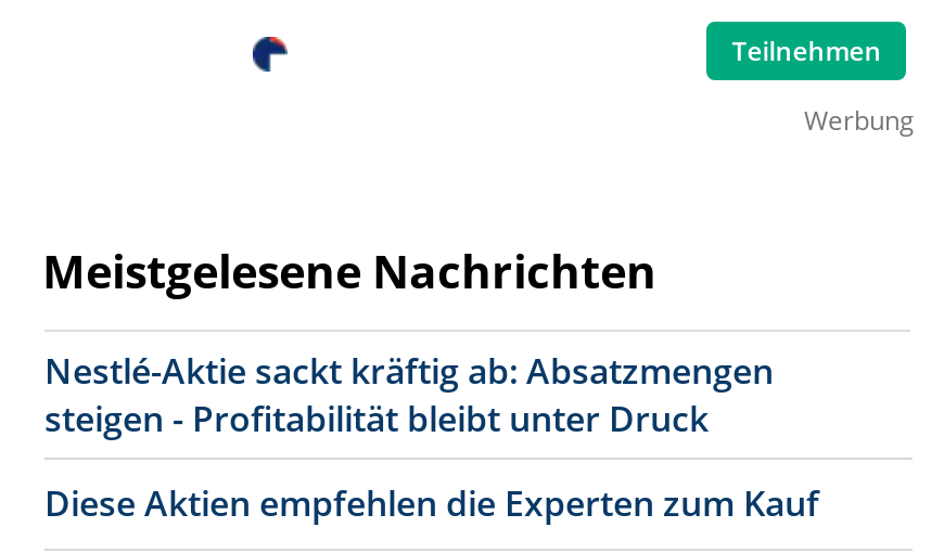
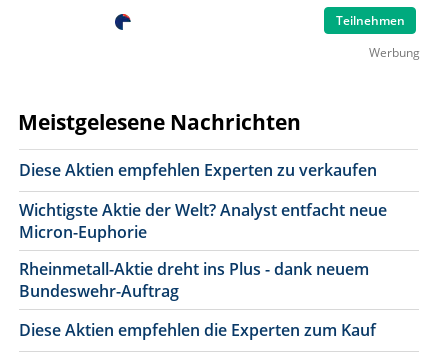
- Nestlé-Aktie sackt kräftig ab: Absatzmengen
- steigen - Profitabilität bleibt unter Druck
+ Diese Aktien empfehlen Experten zu verkaufen
+ Wichtigste Aktie der Welt? Analyst entfacht neue
+ Micron-Euphorie
+ Rheinmetall-Aktie dreht ins Plus - dank neuem
+ Bundeswehr-Auftrag
